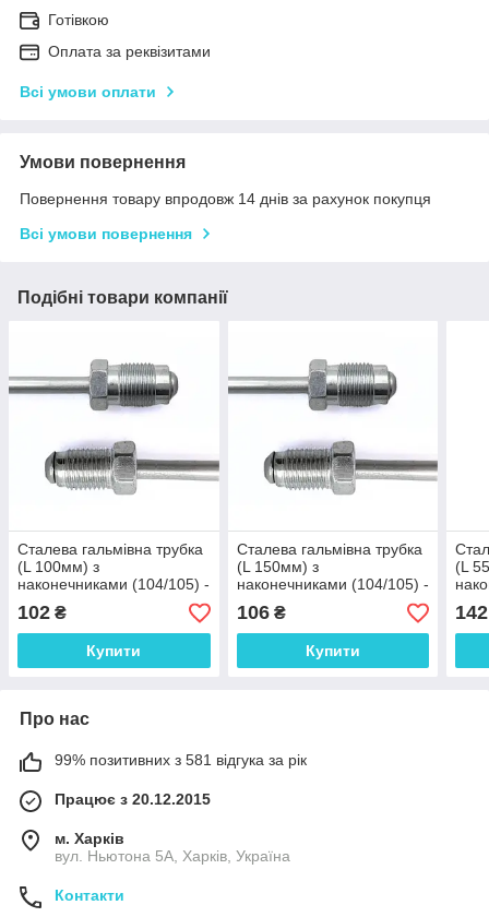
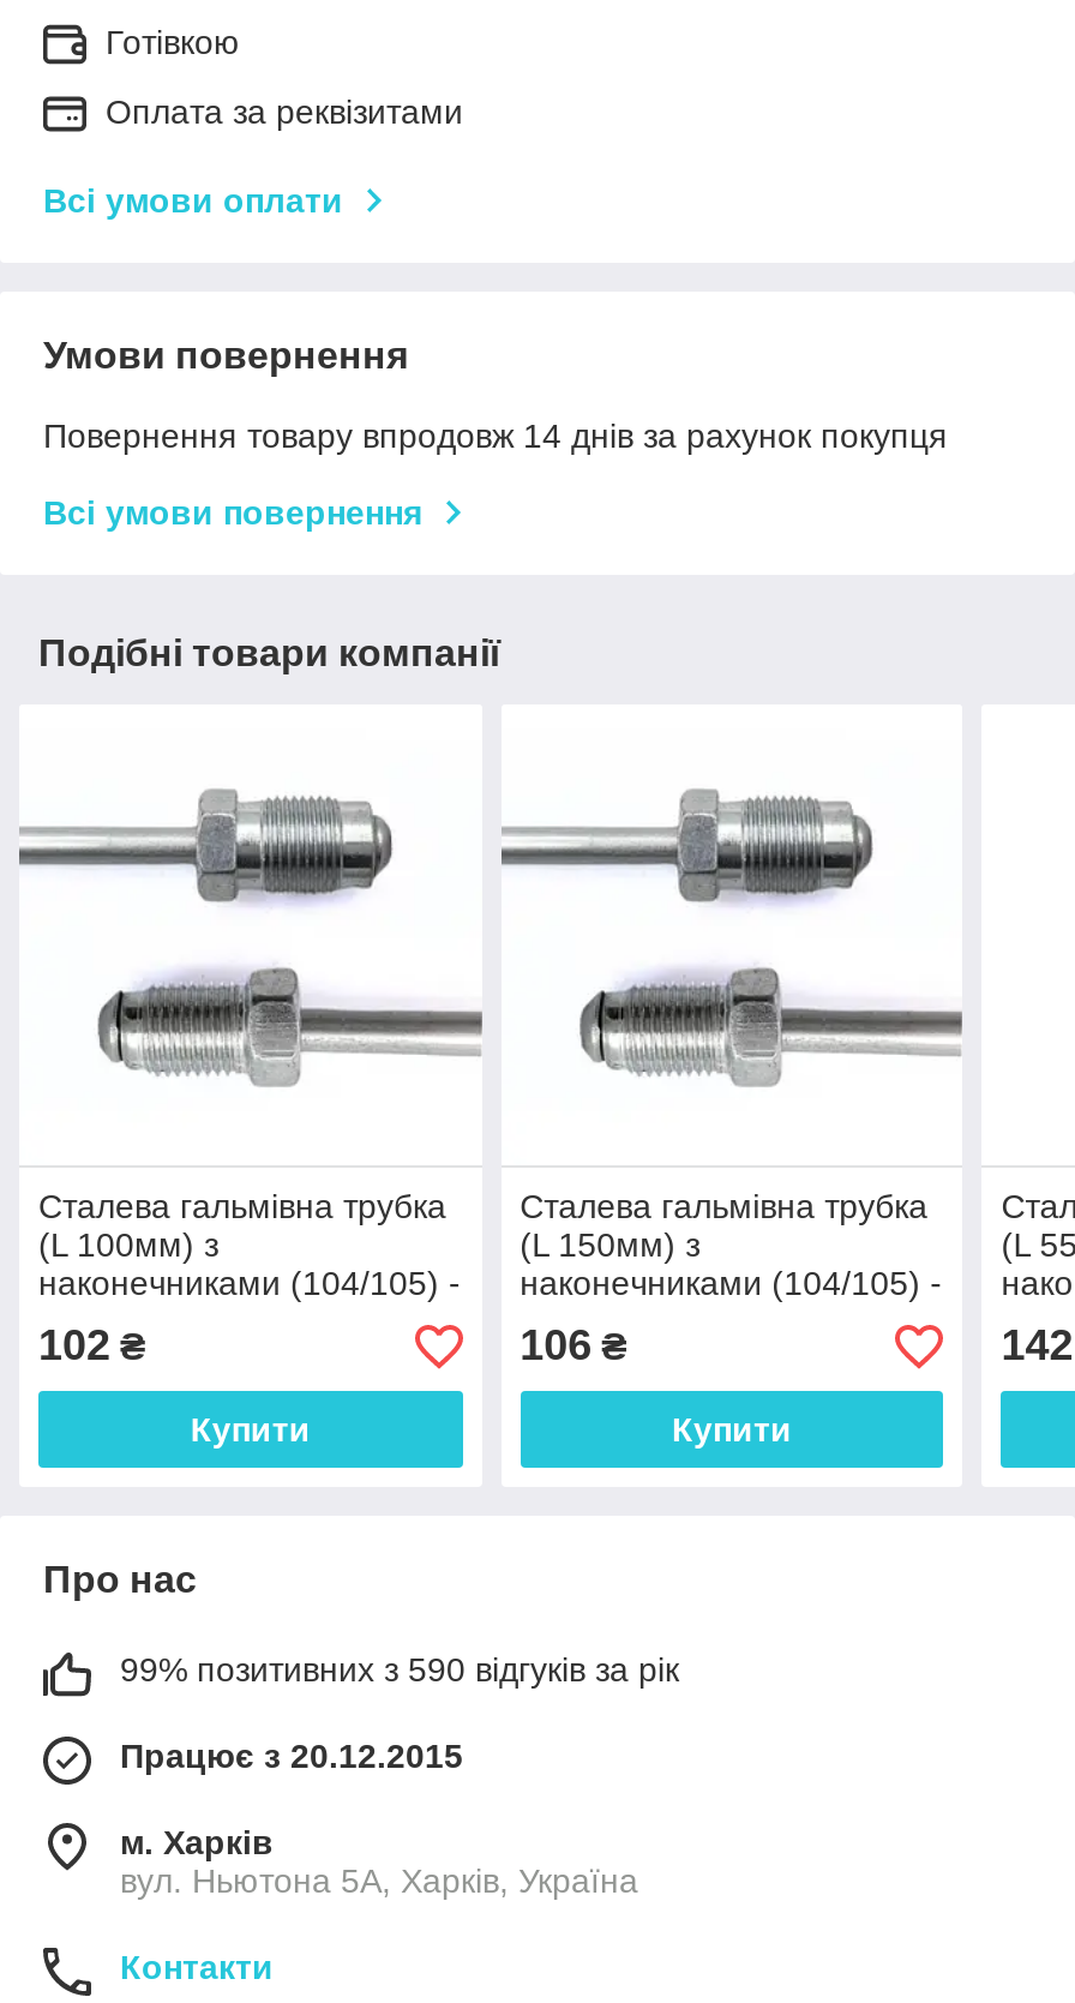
- 99% позитивних з 581 відгука за рік
+ 99% позитивних з 590 відгуків за рік
